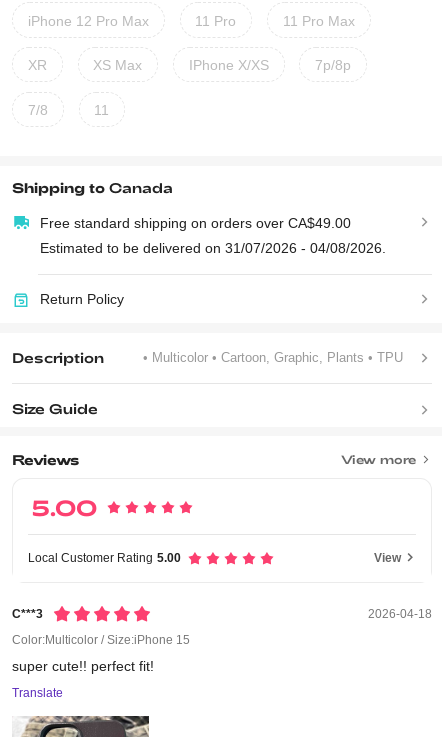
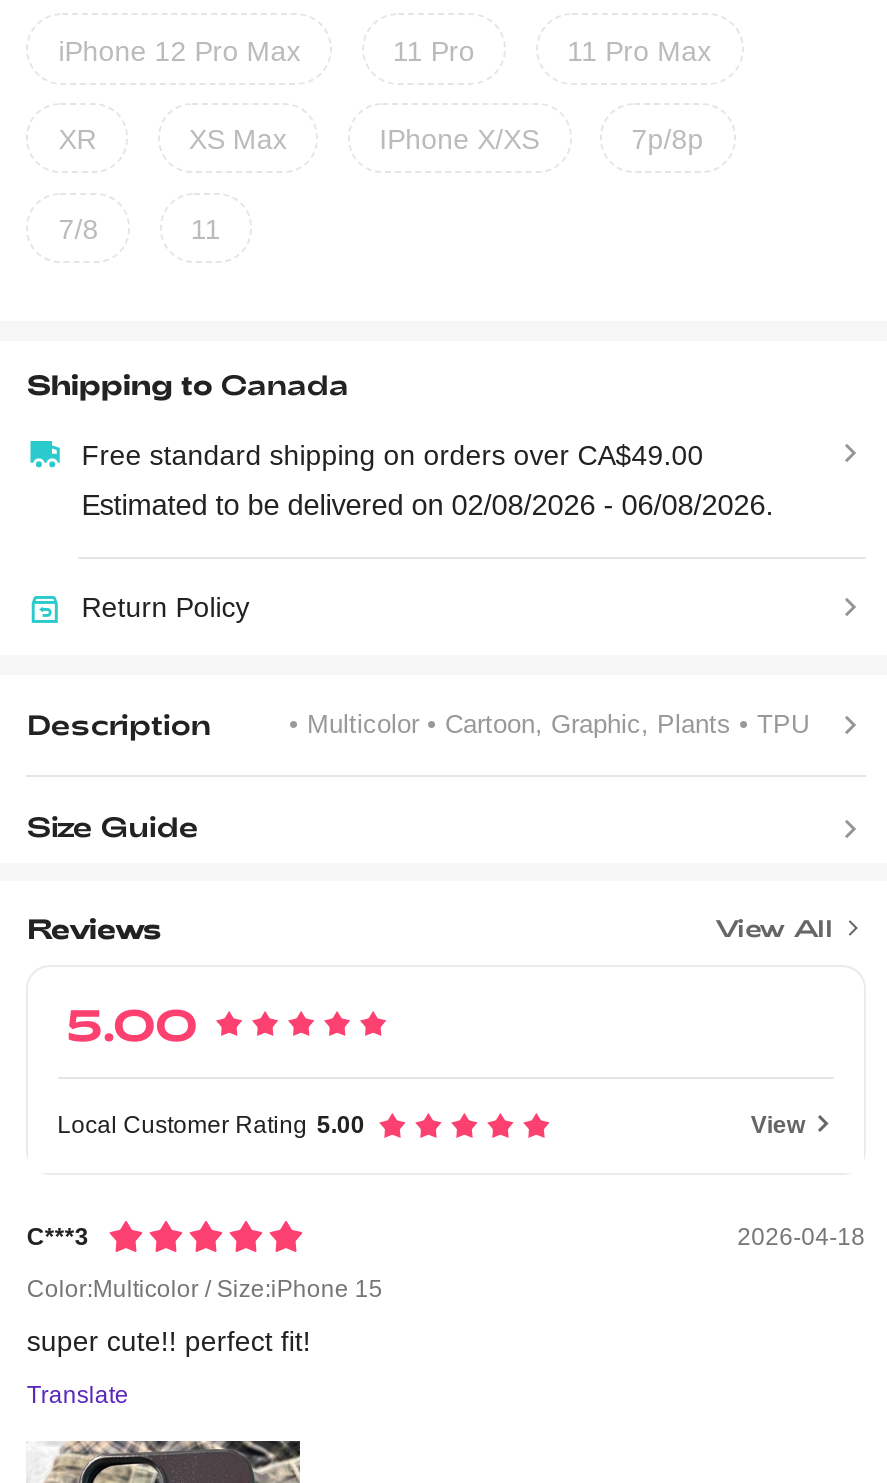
- Estimated to be delivered on 31/07/2026 - 04/08/2026.
+ Estimated to be delivered on 02/08/2026 - 06/08/2026.

- View more
+ View All
